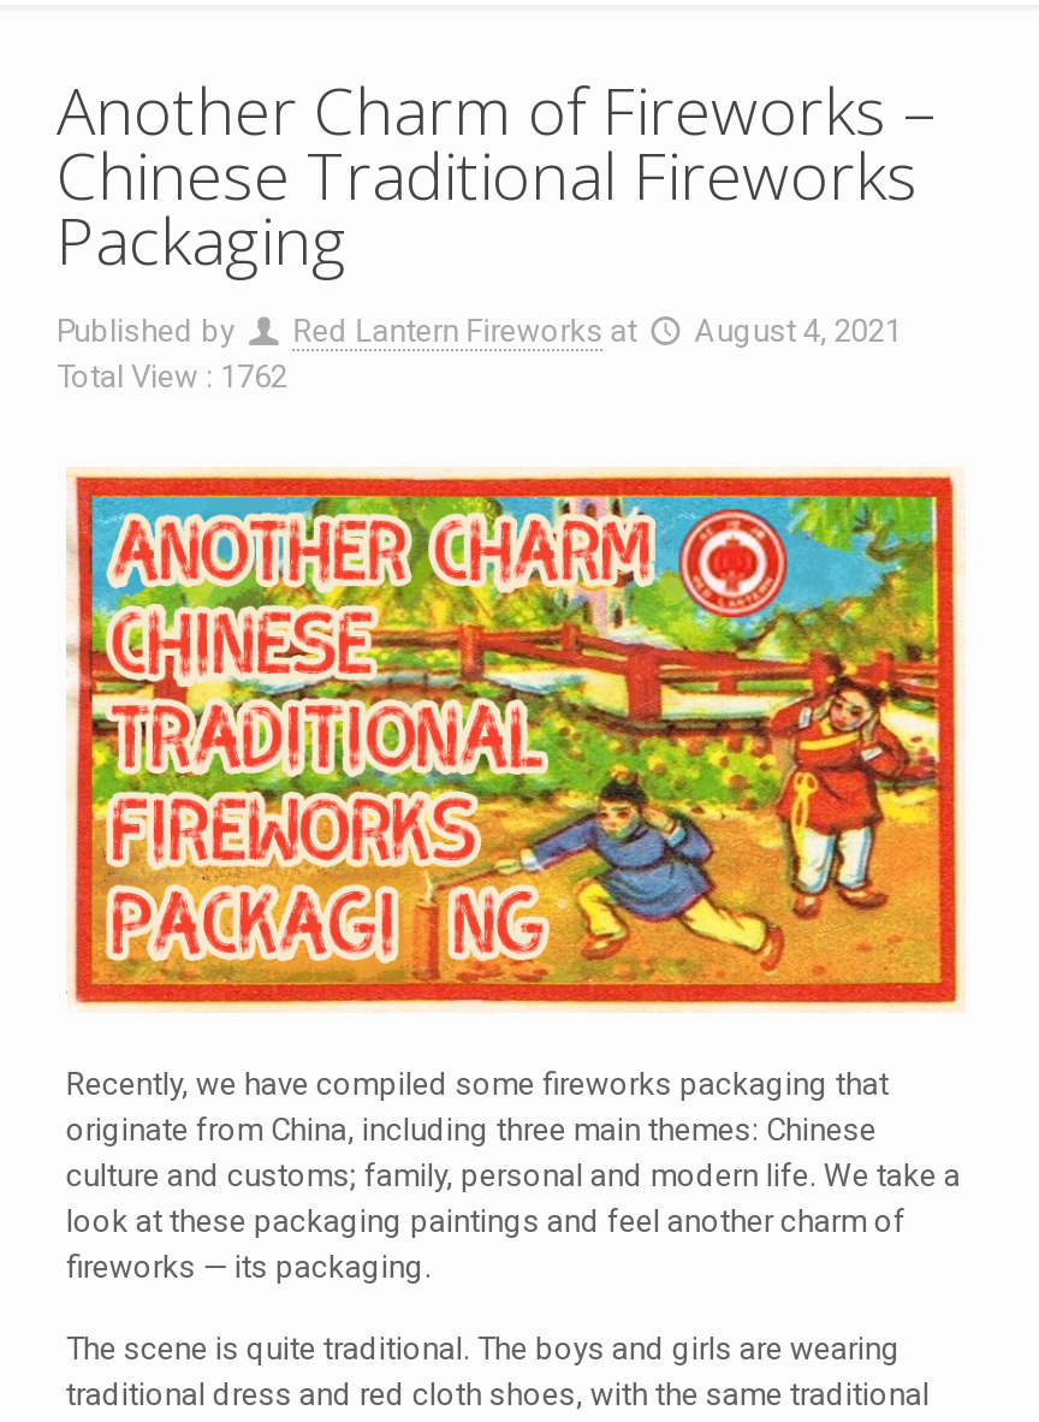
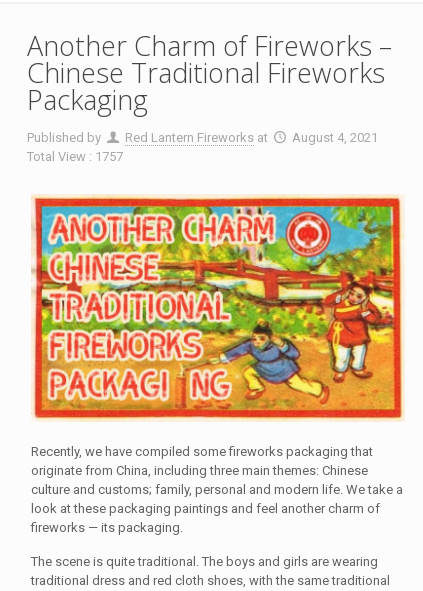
- Total View : 1762
+ Total View : 1757
